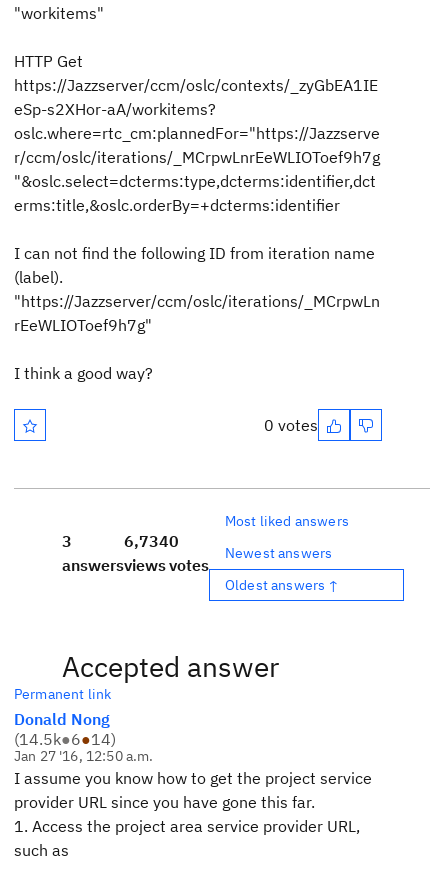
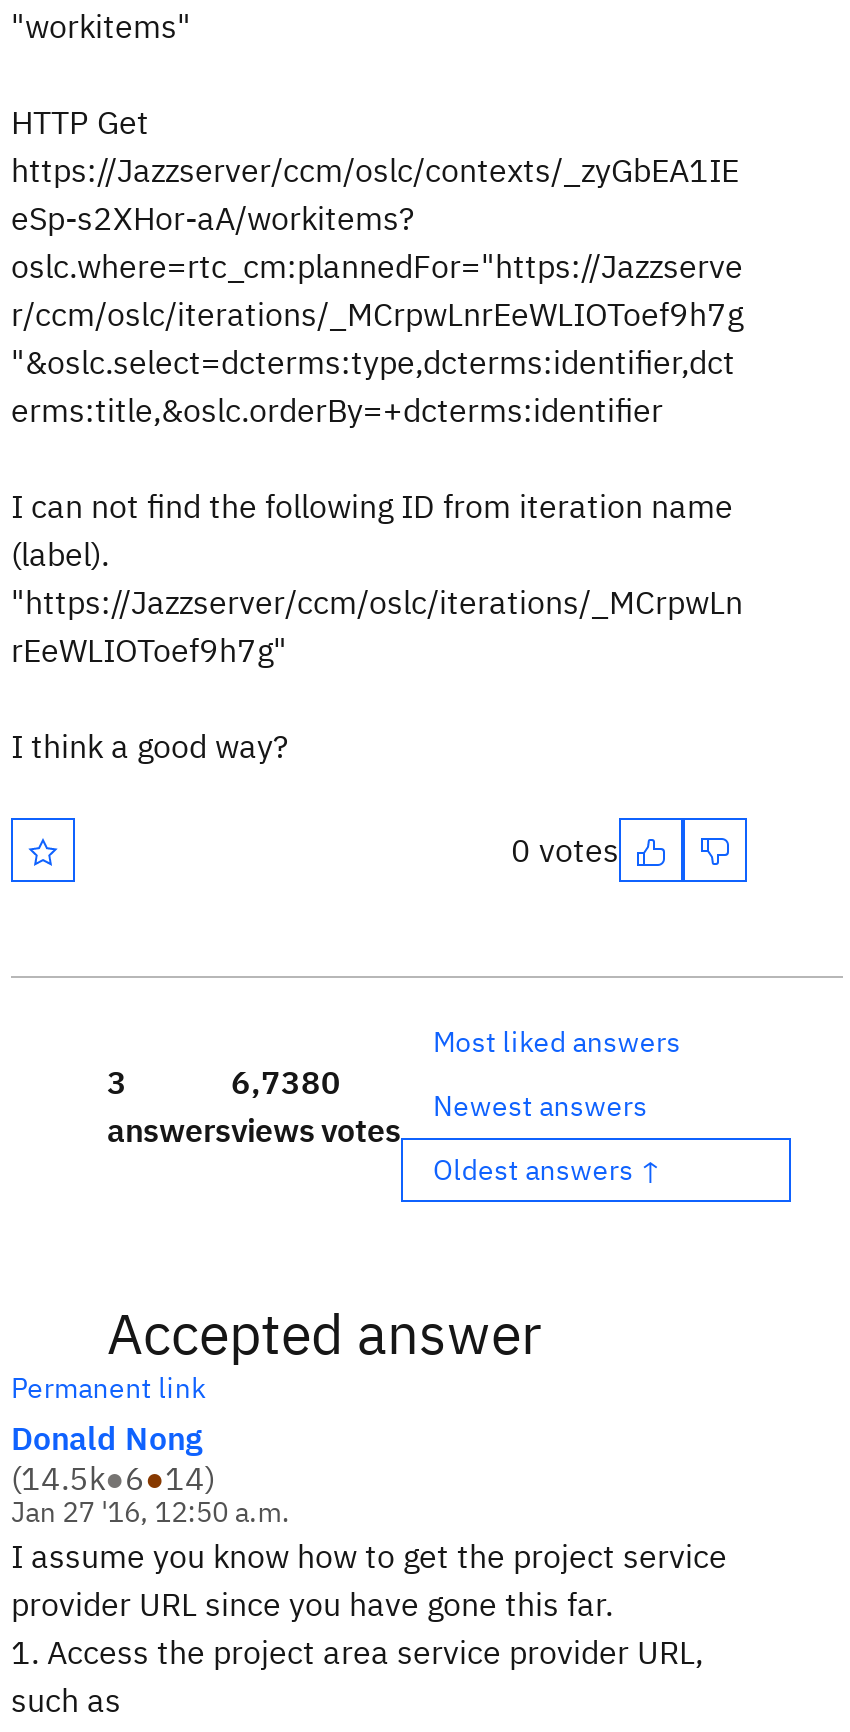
- 6,734 0
+ 6,738 0
